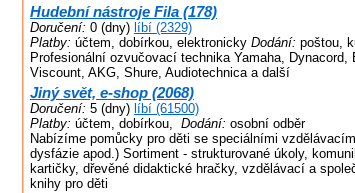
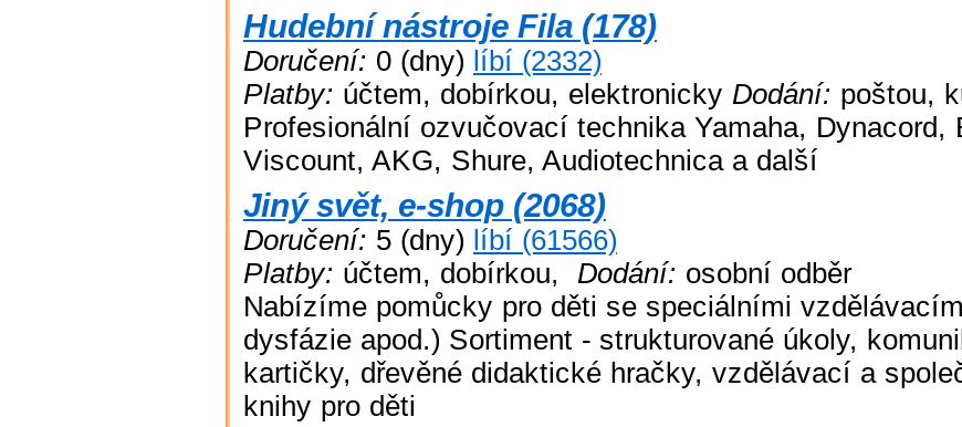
- Doručení: 0 (dny) líbí (2329)
+ Doručení: 0 (dny) líbí (2332)

- Doručení: 5 (dny) líbí (61500)
+ Doručení: 5 (dny) líbí (61566)
